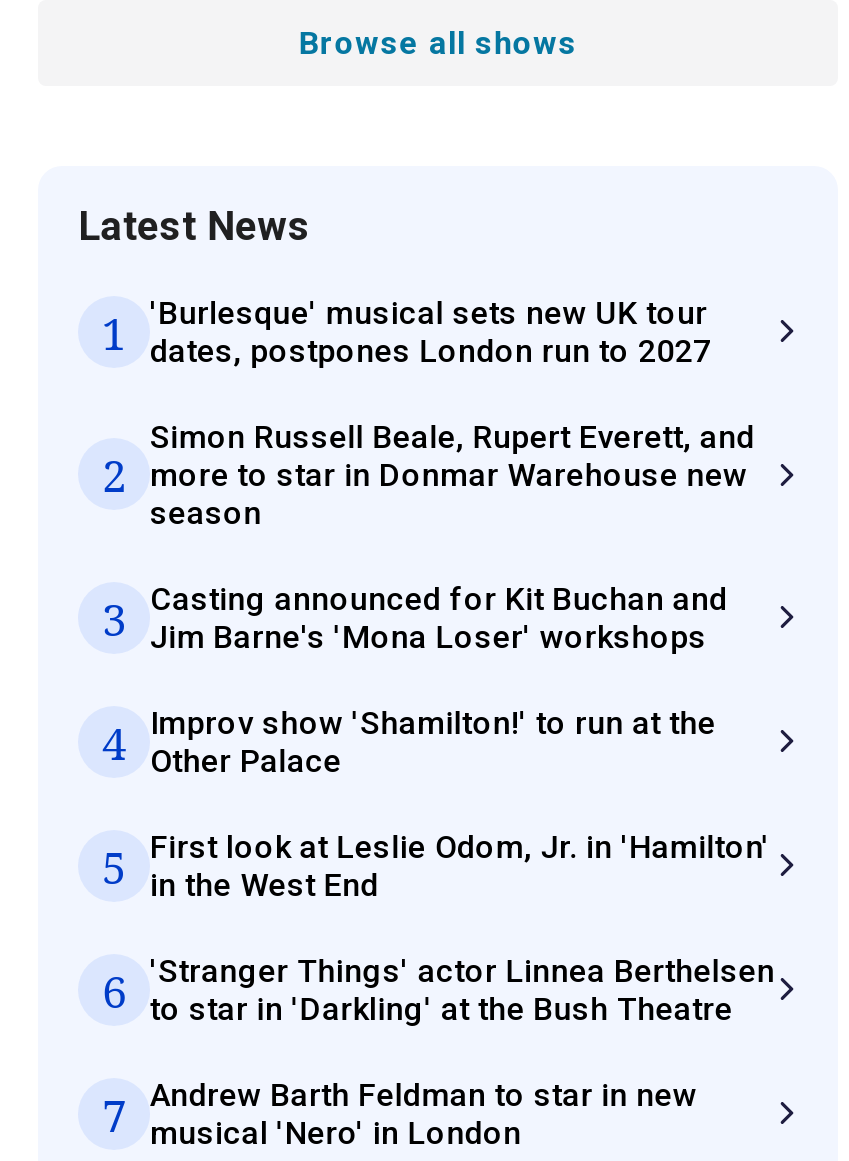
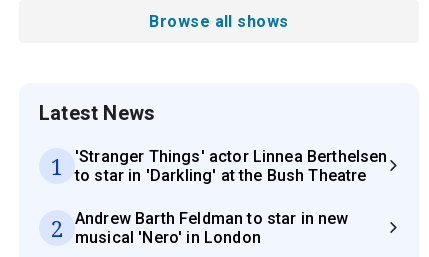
- 'Burlesque' musical sets new UK tour
- dates, postpones London run to 2027
- 2

- Simon Russell Beale, Rupert Everett, and
- more to star in Donmar Warehouse new
- season
- 3
- Casting announced for Kit Buchan and
- Jim Barne's 'Mona Loser' workshops
- 4
- Improv show 'Shamilton!' to run at the
- Other Palace
- 5
- First look at Leslie Odom, Jr. in 'Hamilton'
- in the West End
- 6

- 7 Andrew Barth Feldman to star in new musical 'Nero' in London
+ 2 Andrew Barth Feldman to star in new musical 'Nero' in London
